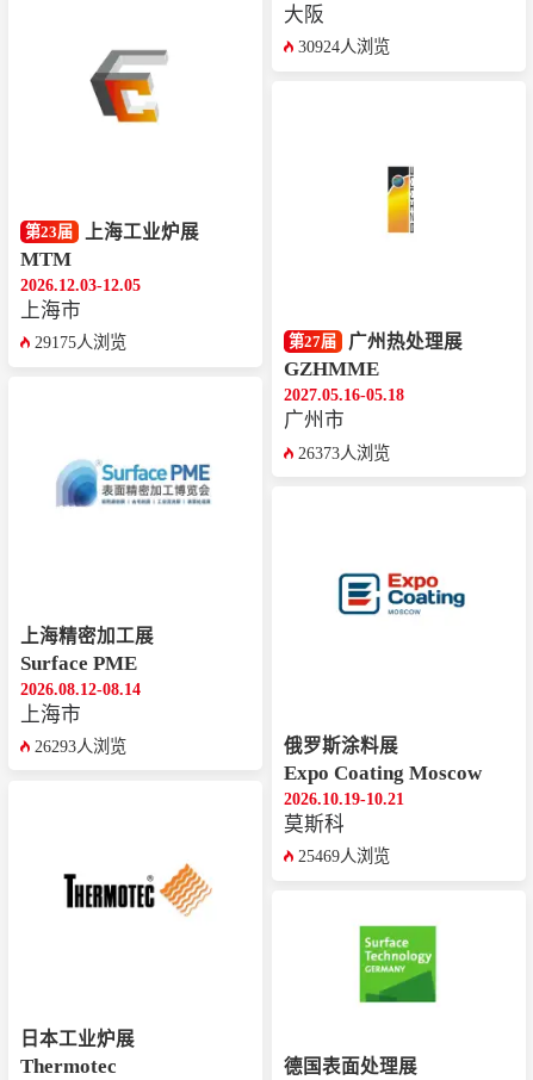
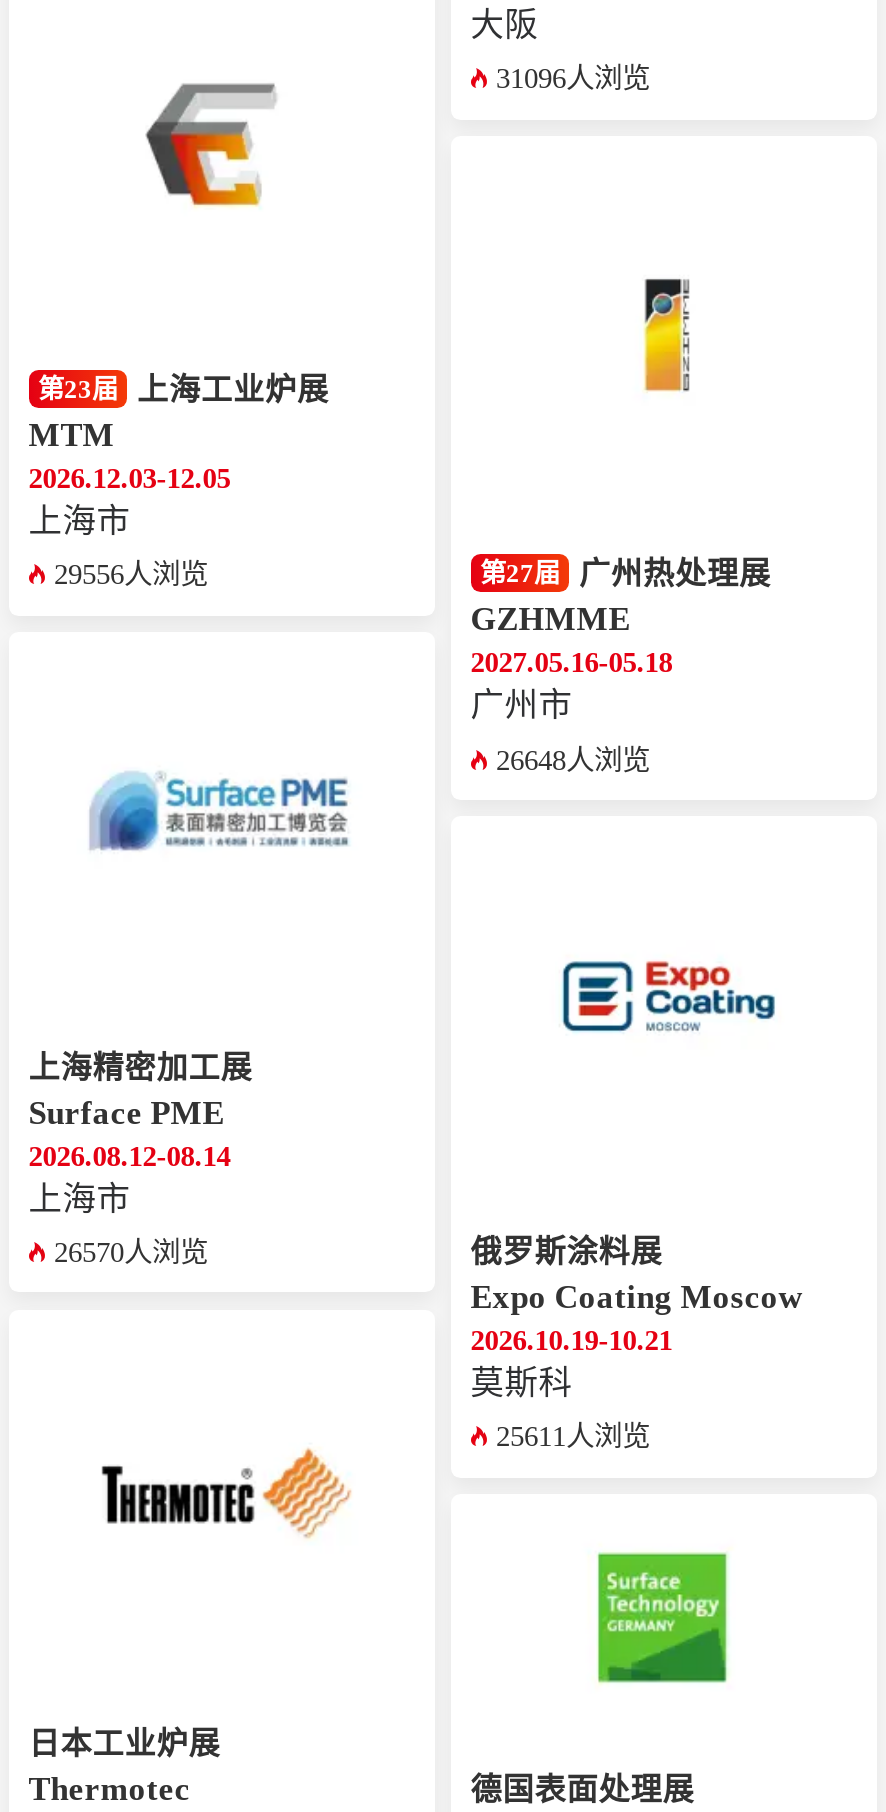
- 30924人浏览
+ 31096人浏览

- 29175人浏览
+ 29556人浏览

- 26373人浏览
+ 26648人浏览

- 26293人浏览
+ 26570人浏览

- 25469人浏览
+ 25611人浏览
